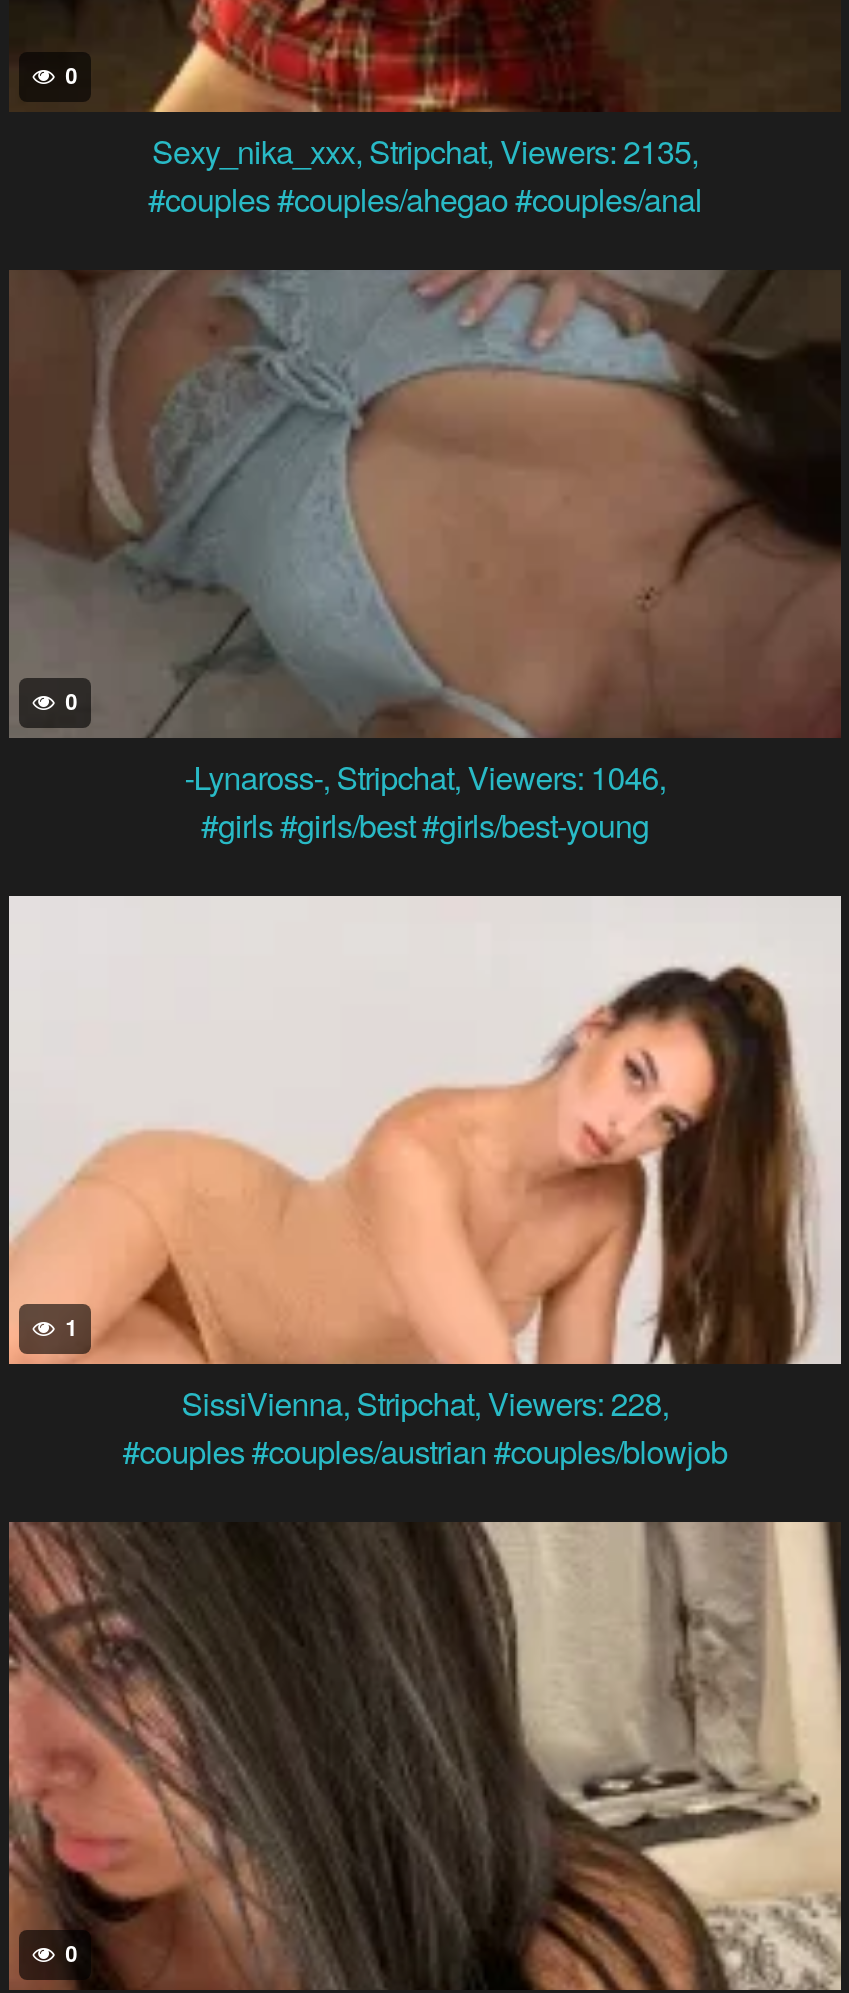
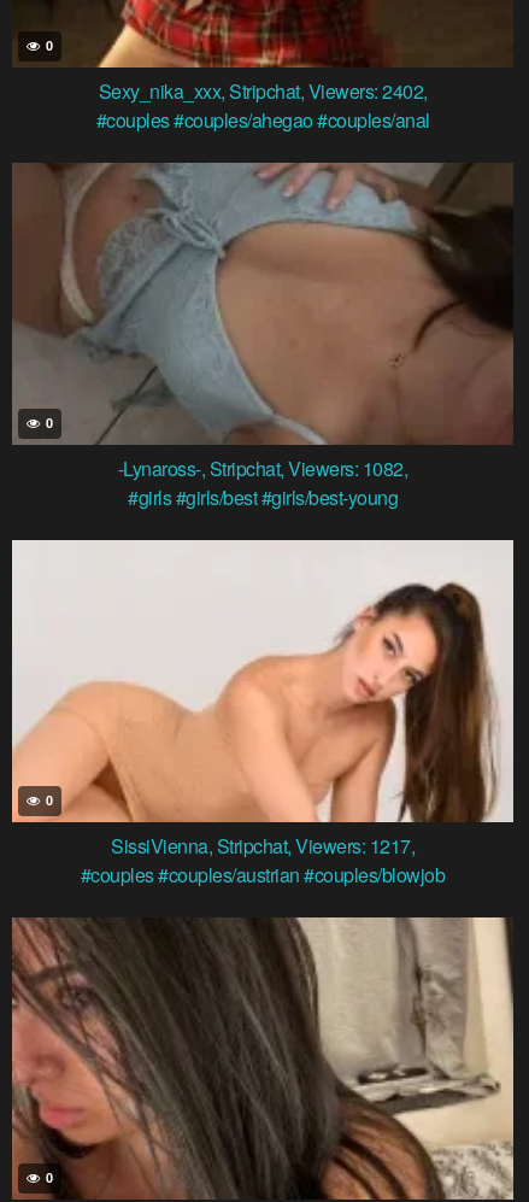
- Sexy_nika_xxx, Stripchat, Viewers: 2135,
+ Sexy_nika_xxx, Stripchat, Viewers: 2402,

- -Lynaross-, Stripchat, Viewers: 1046,
+ -Lynaross-, Stripchat, Viewers: 1082,

- 1
+ 0

- SissiVienna, Stripchat, Viewers: 228,
+ SissiVienna, Stripchat, Viewers: 1217,
